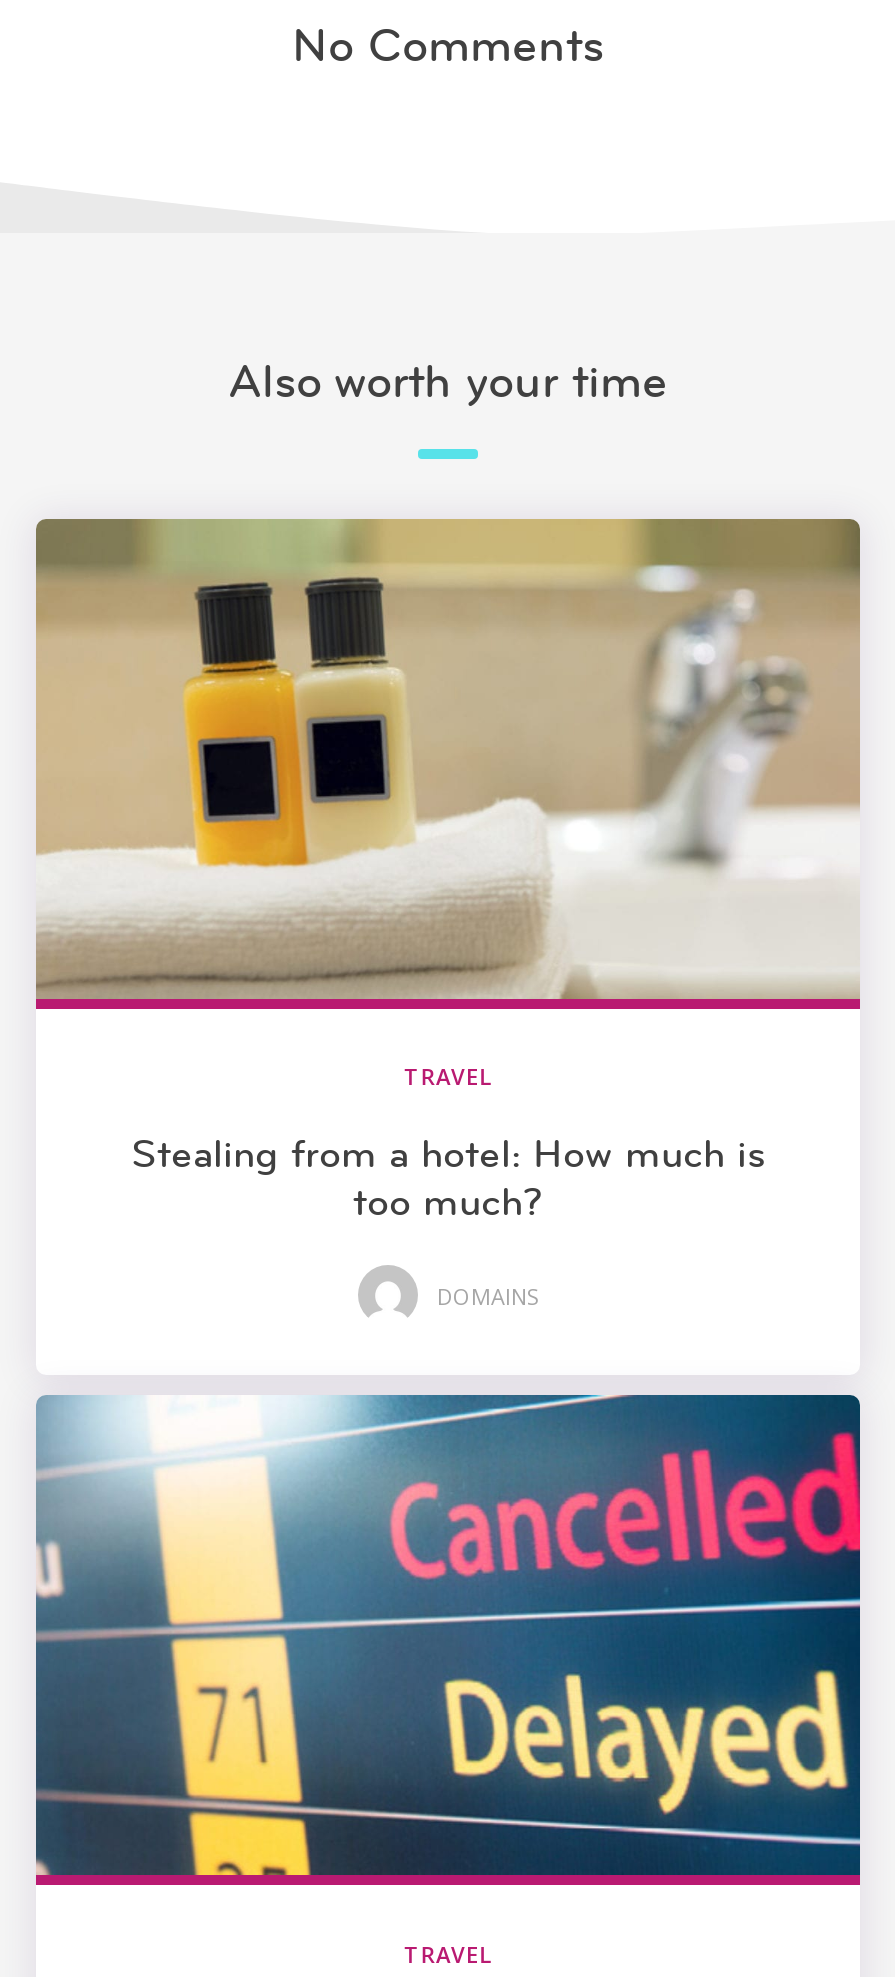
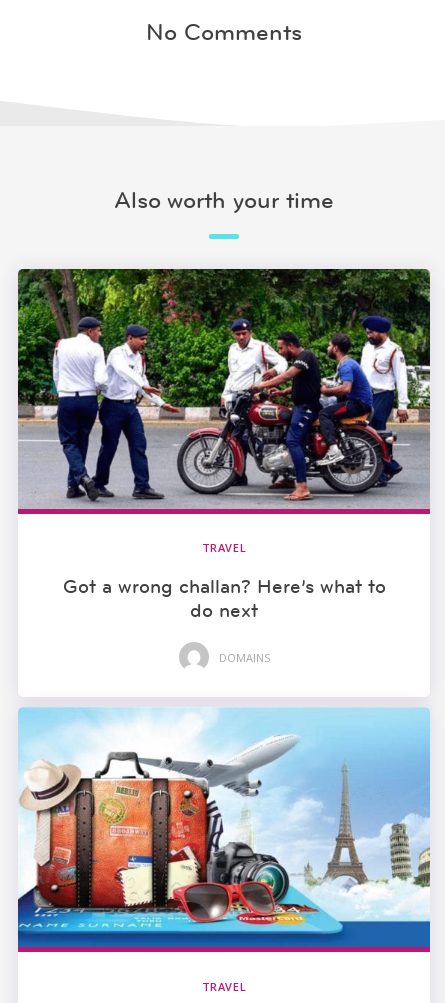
- [image]
+ [image]

- Stealing from a hotel: How much is
- too much?
+ Got a wrong challan? Here’s what to
+ do next

- [image]
+ [image]
